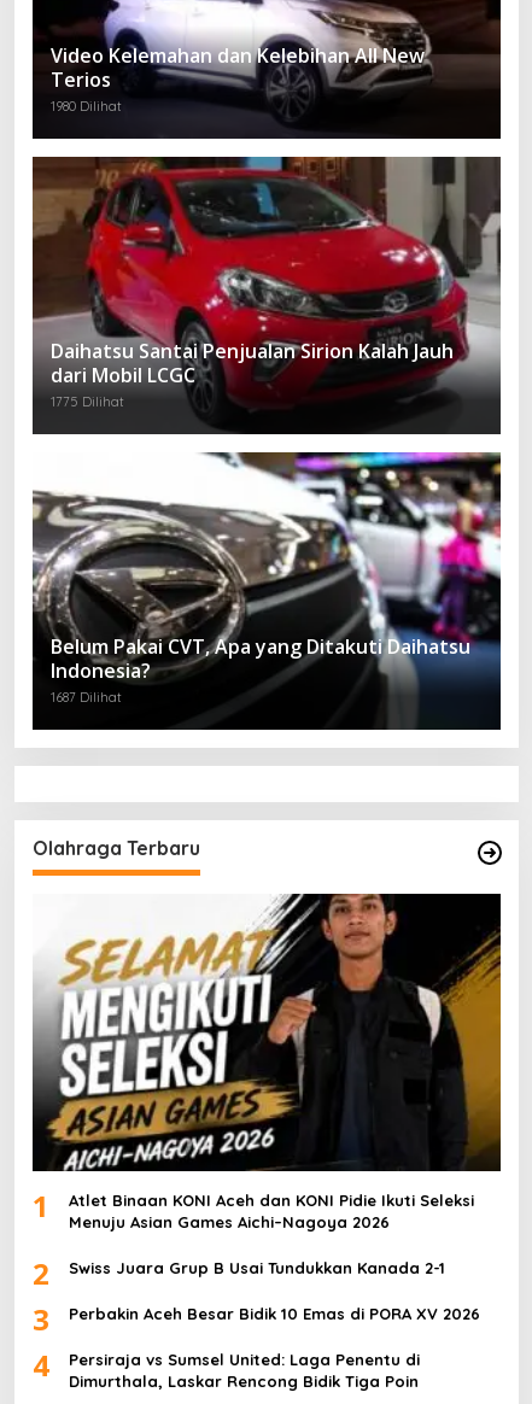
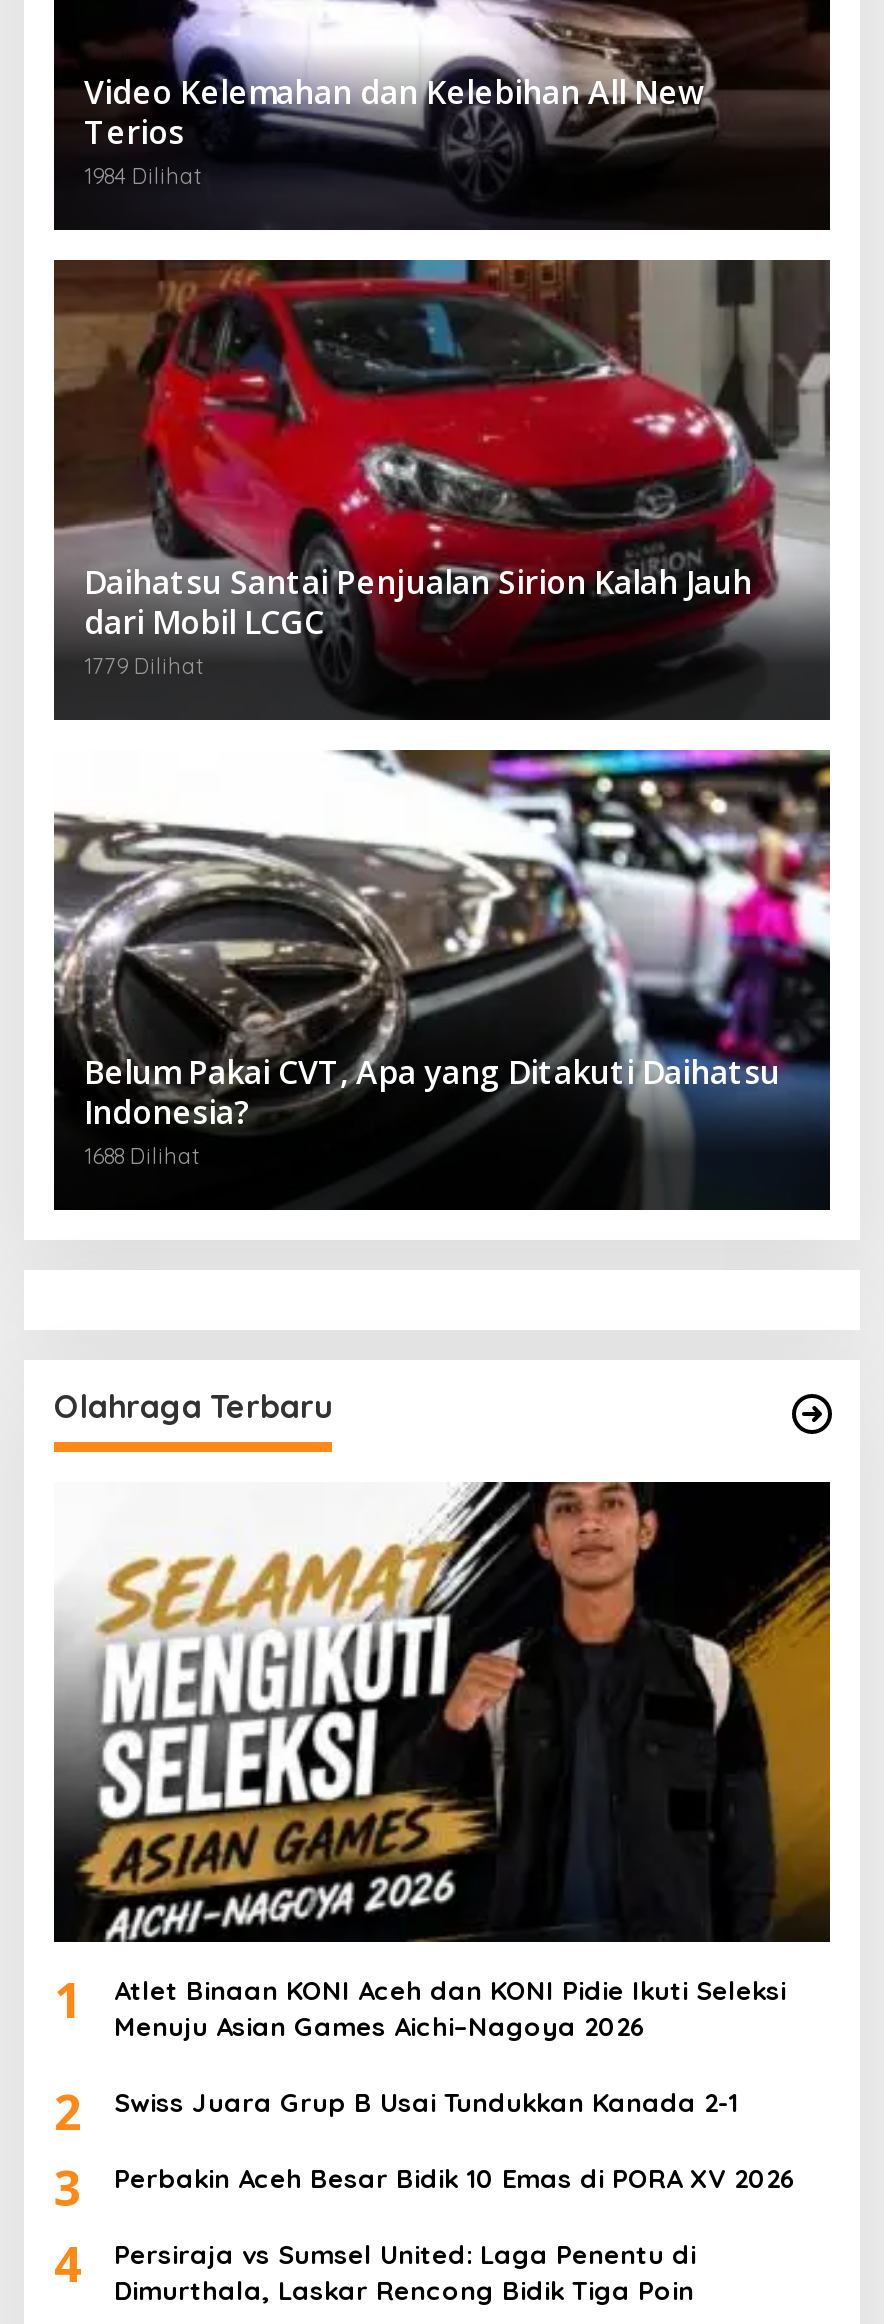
- 1980 Dilihat
+ 1984 Dilihat

- 1775 Dilihat
+ 1779 Dilihat

- 1687 Dilihat
+ 1688 Dilihat
